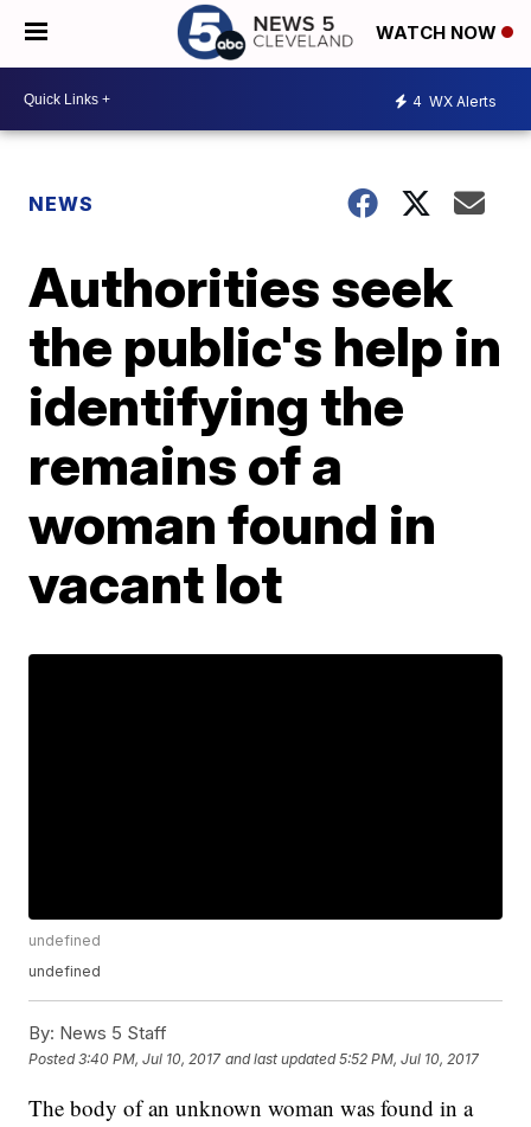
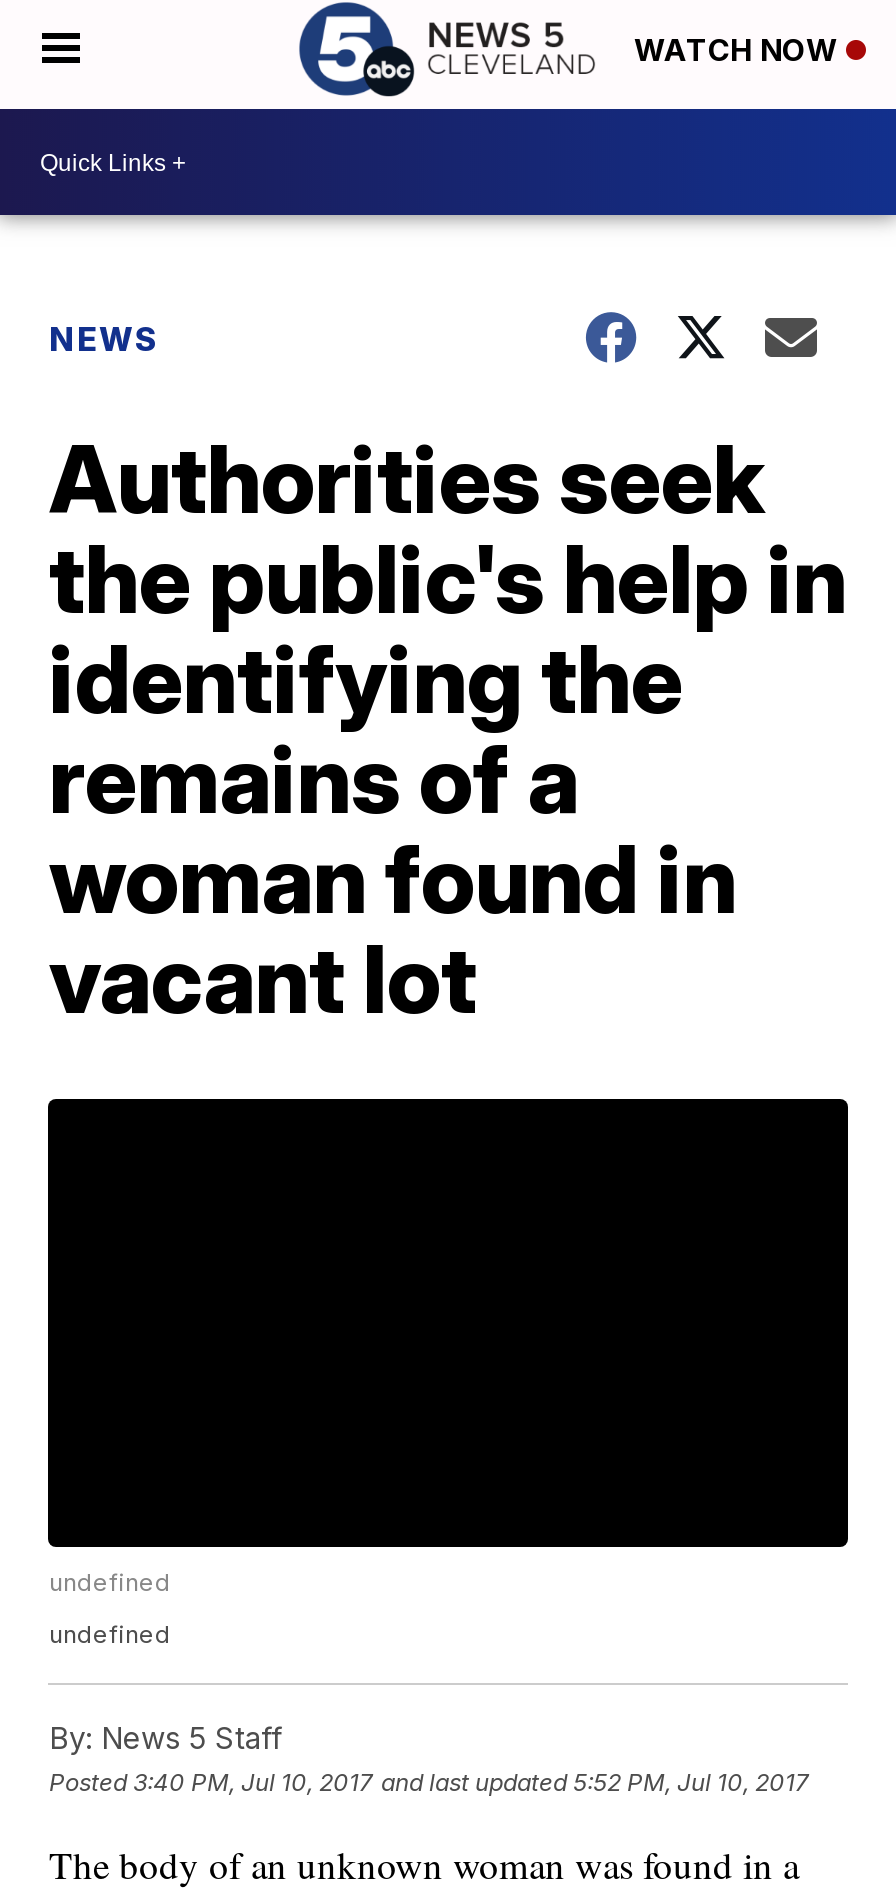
- 4 WX Alerts
